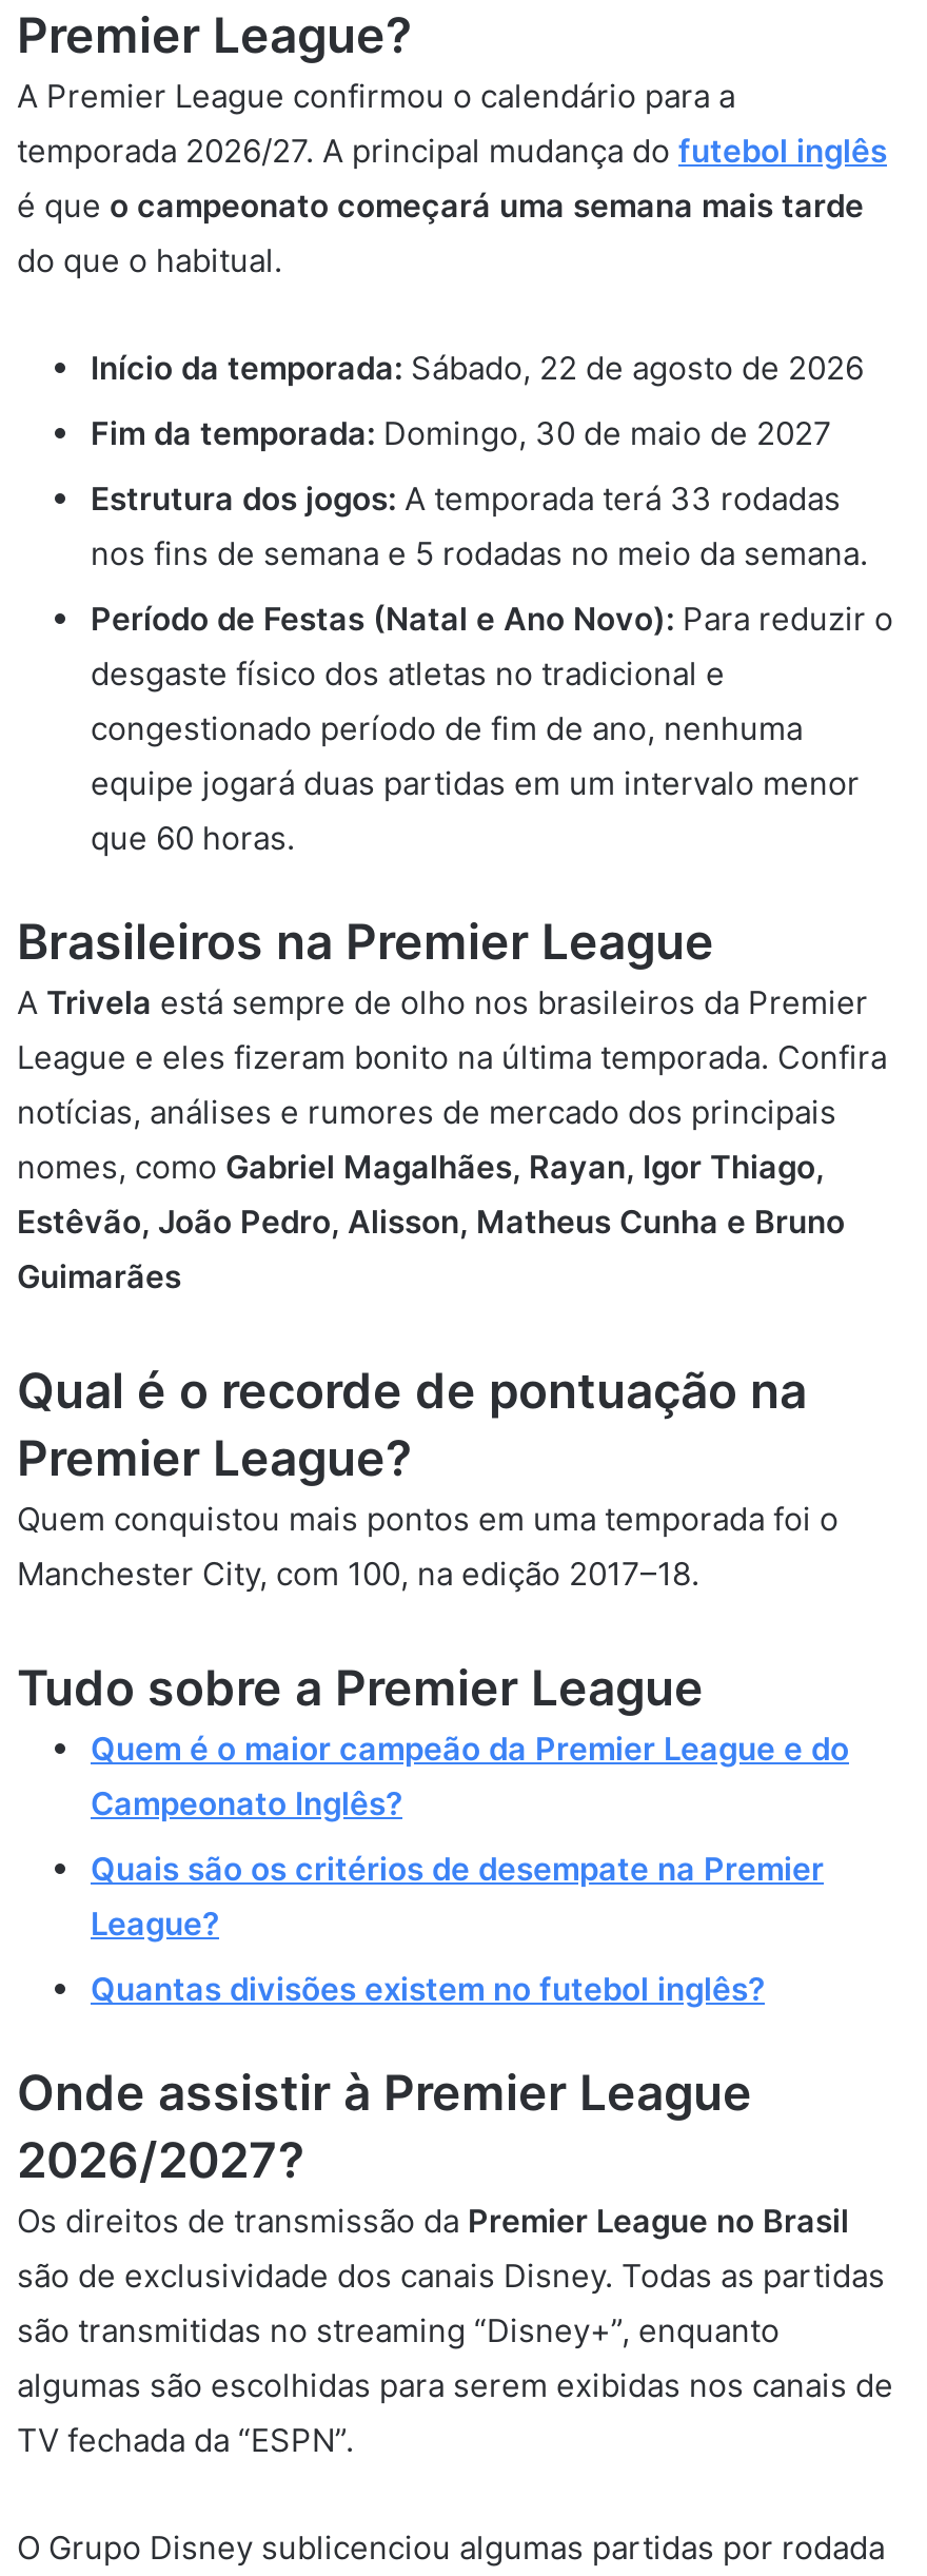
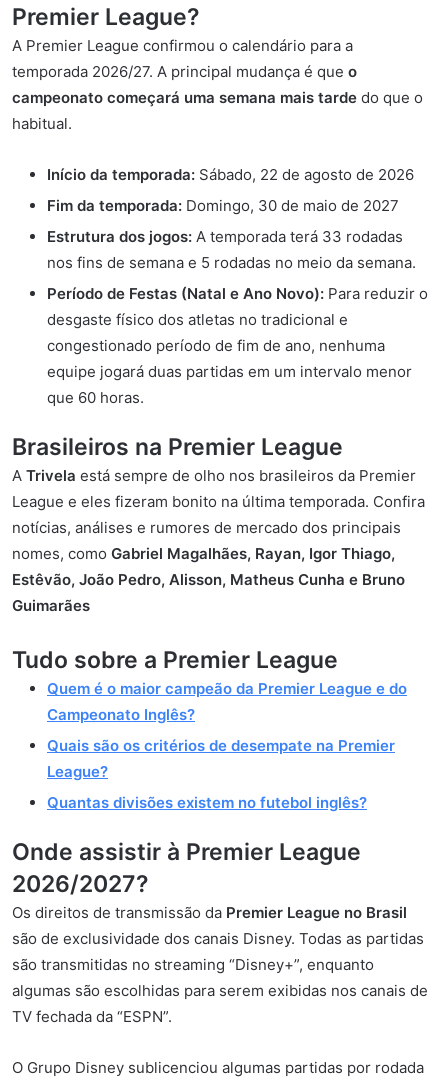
- temporada 2026/27. A principal mudança do futebol inglês
- é que o campeonato começará uma semana mais tarde
- do que o habitual.
+ temporada 2026/27. A principal mudança é que o
+ campeonato começará uma semana mais tarde do que o
+ habitual.

- Qual é o recorde de pontuação na
- Premier League?
- Quem conquistou mais pontos em uma temporada foi o
- Manchester City, com 100, na edição 2017–18.
